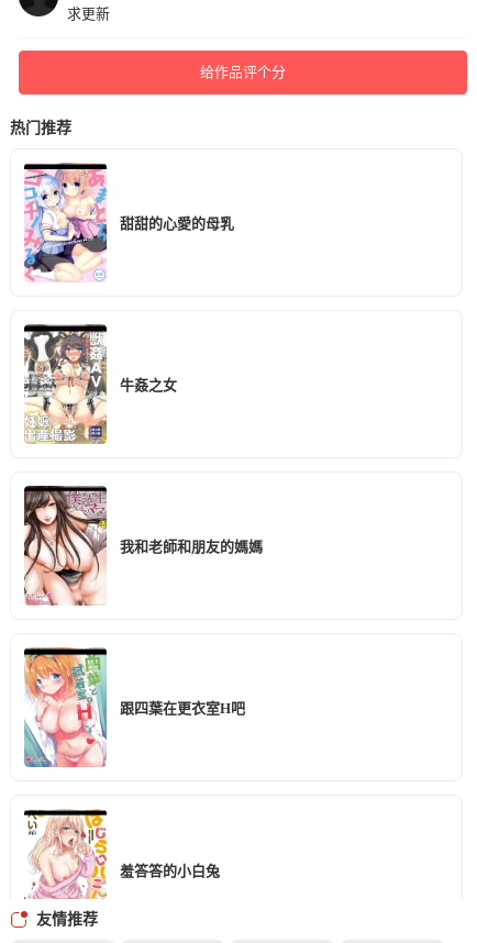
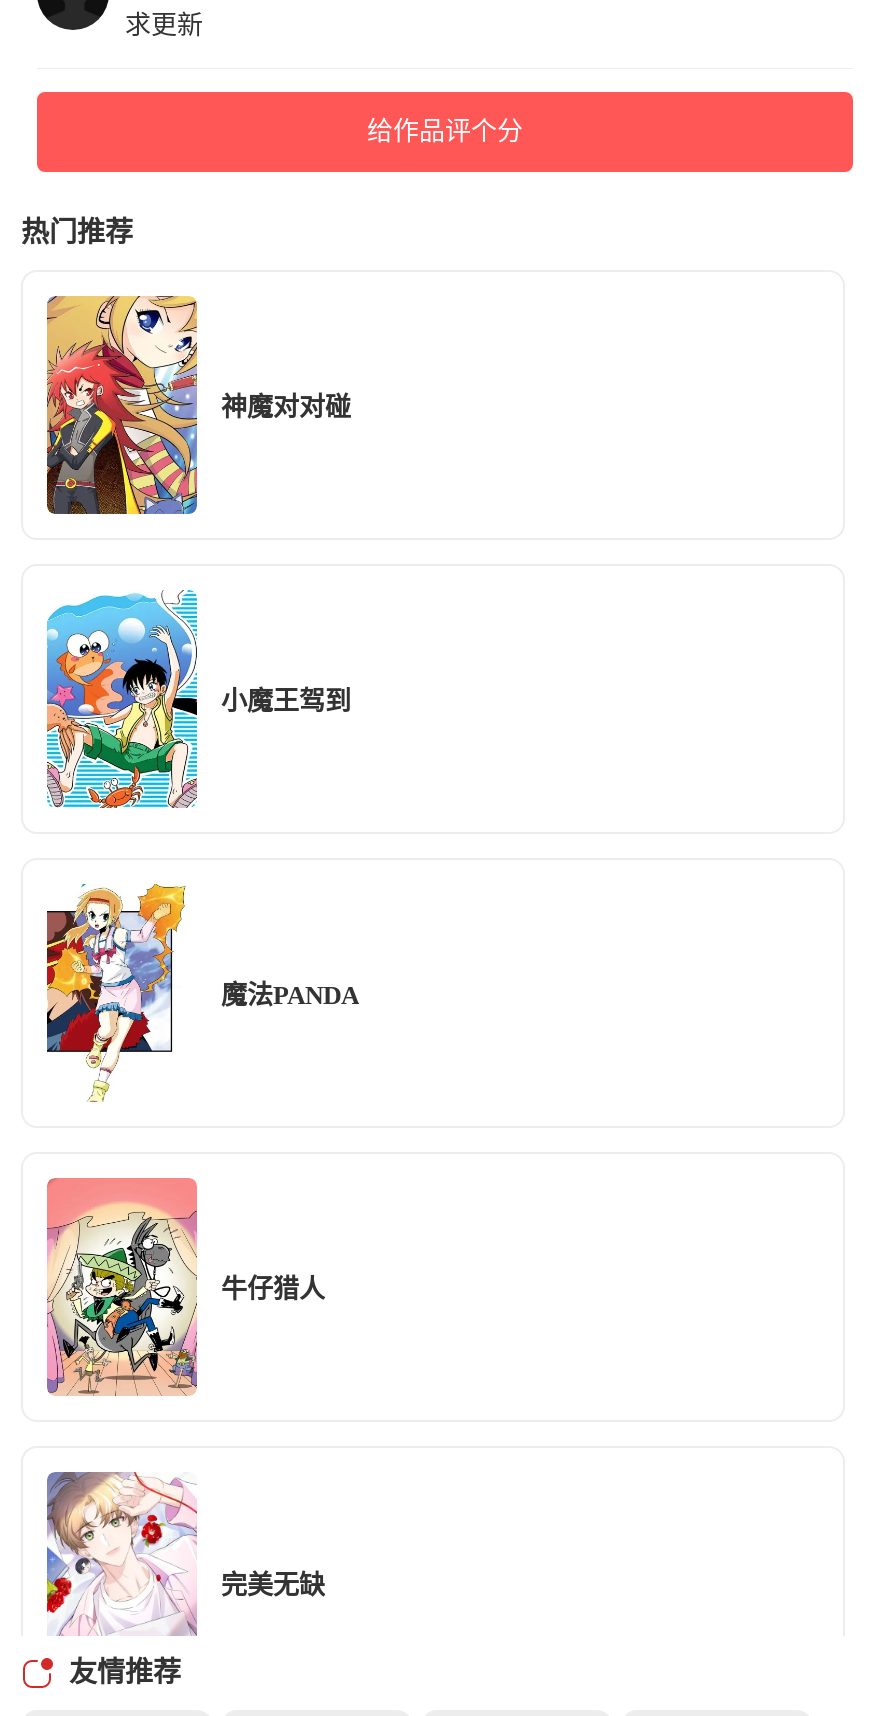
- [image]
- 甜甜的心愛的母乳
+ [image]
+ 神魔对对碰

- [image]
- 牛姦之女
+ [image]
+ 小魔王驾到

- [image]
- 我和老師和朋友的媽媽
+ [image]
+ 魔法PANDA

- [image]
- 跟四葉在更衣室H吧
+ [image]
+ 牛仔猎人

- [image]
- 羞答答的小白兔
+ [image]
+ 完美无缺
